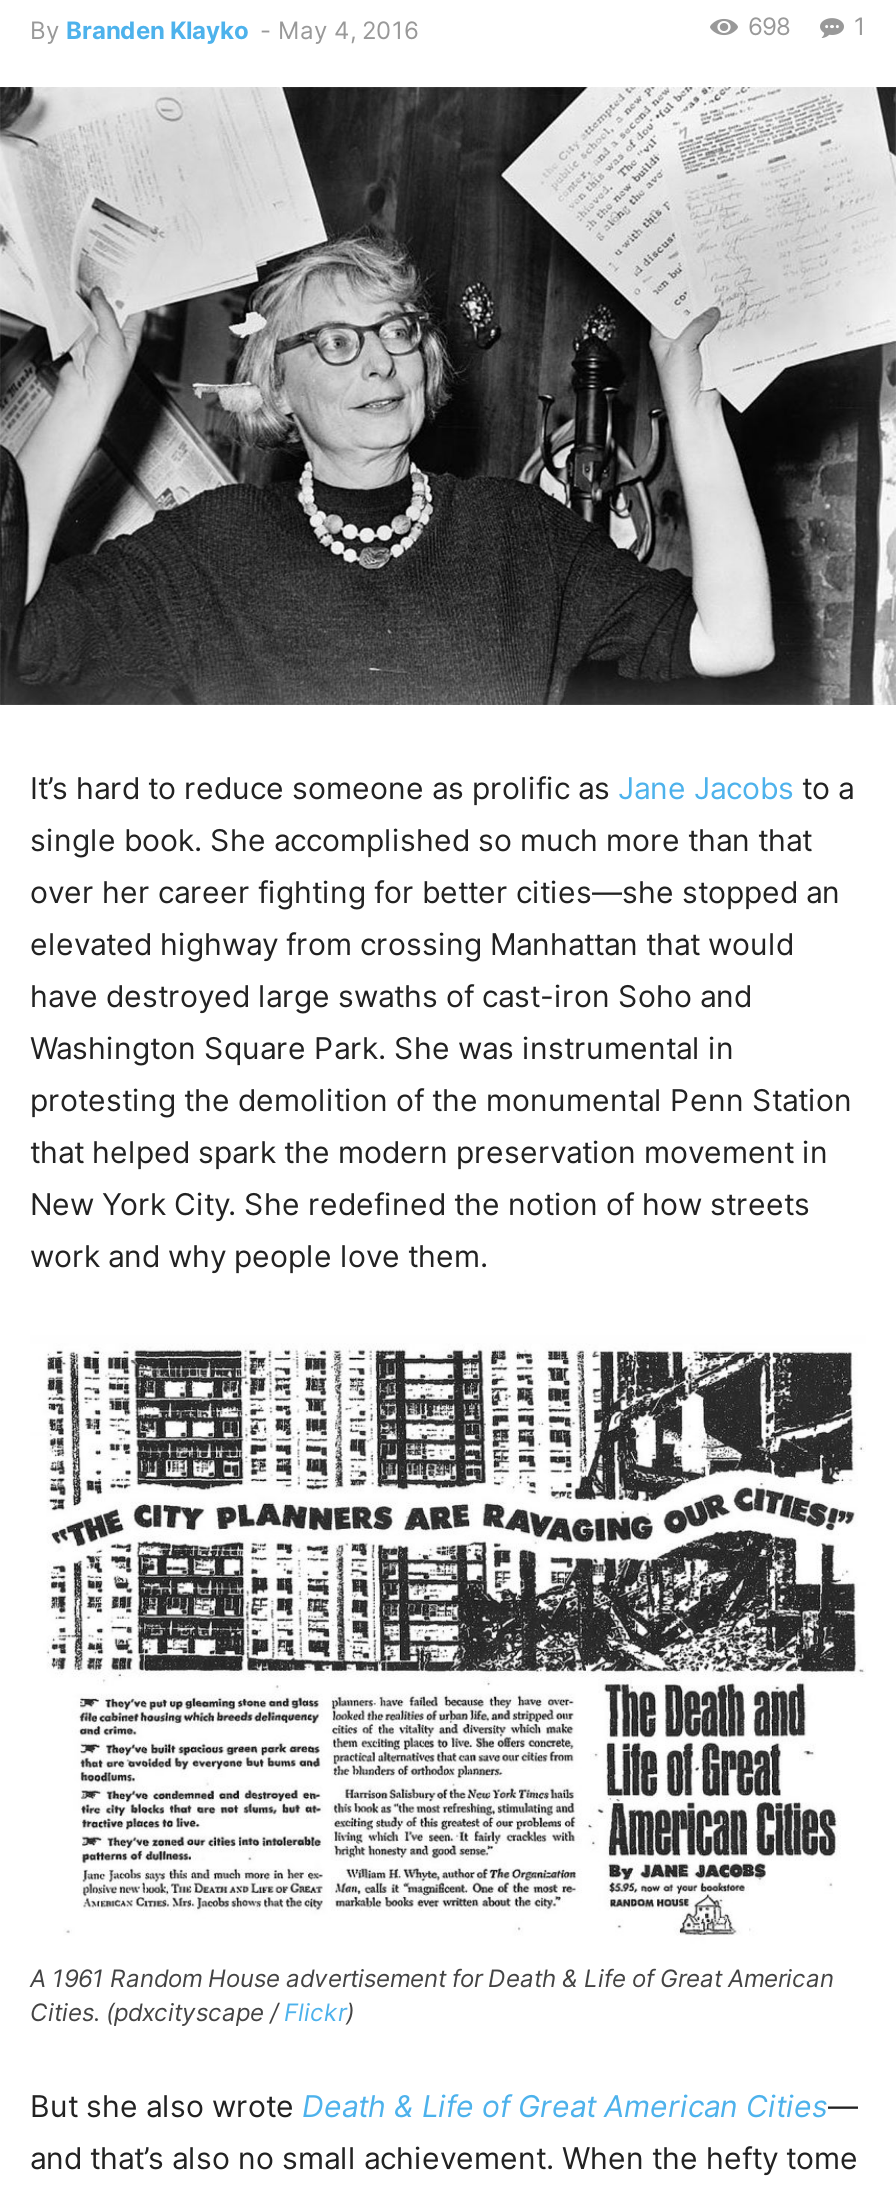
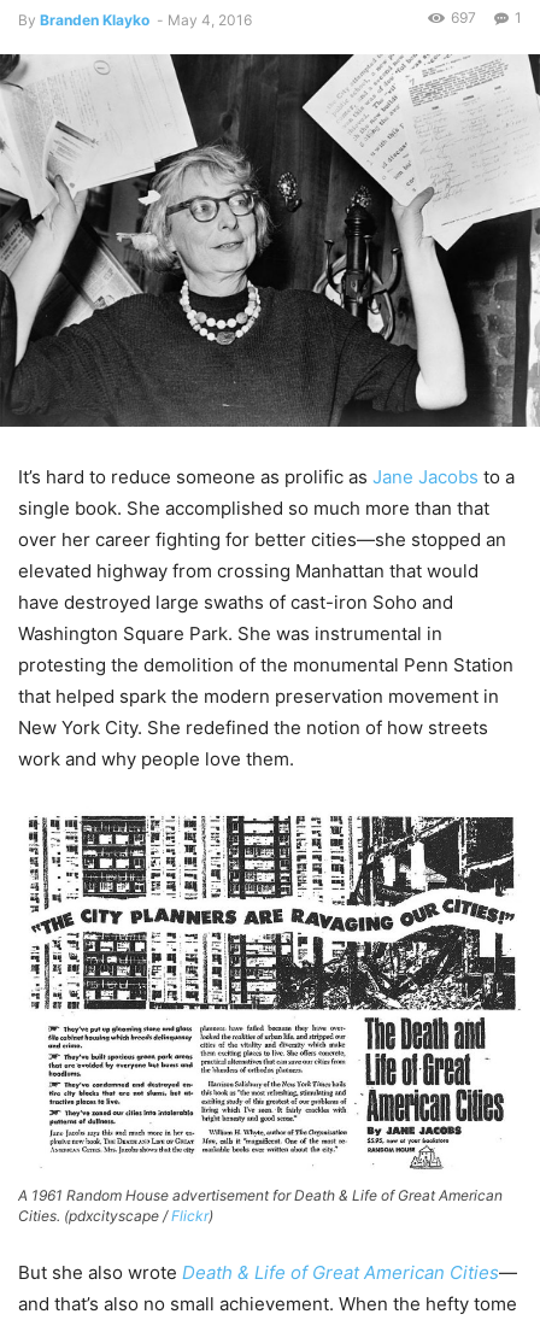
- 698
+ 697
